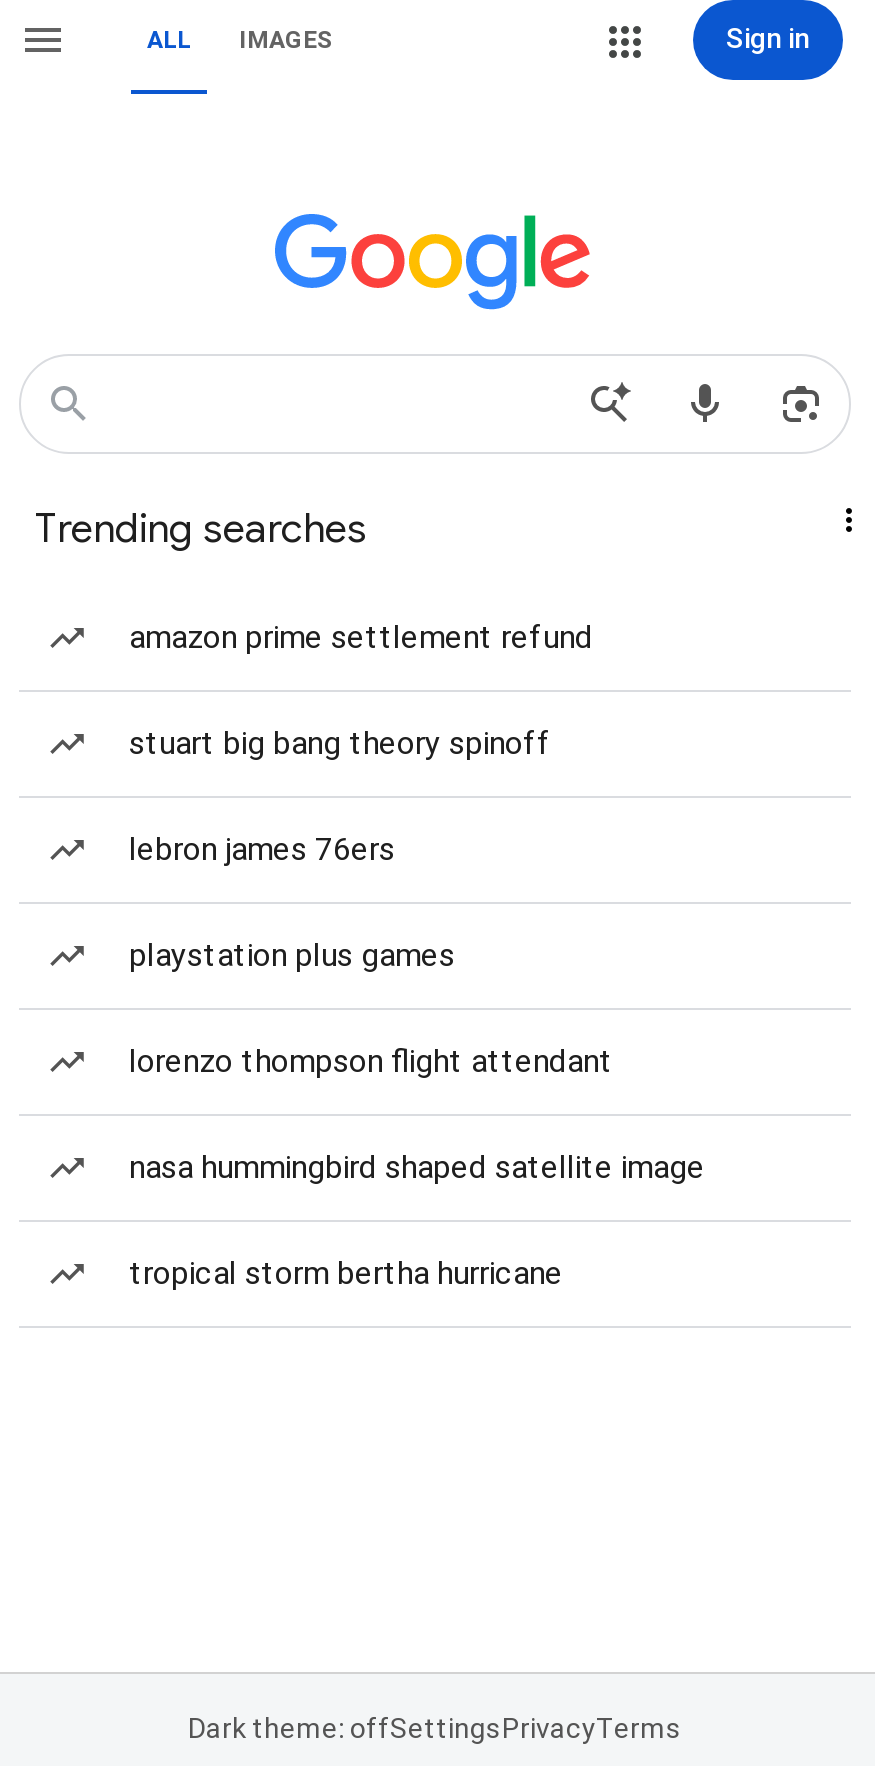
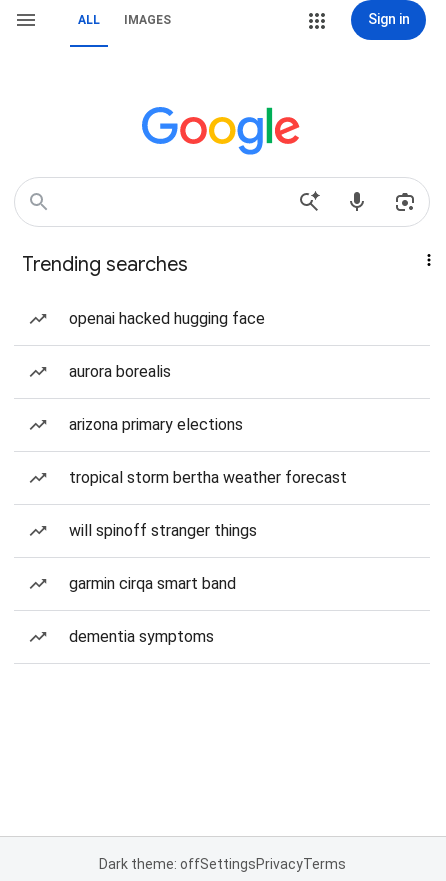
- amazon prime settlement refund
+ openai hacked hugging face

- stuart big bang theory spinoff
+ aurora borealis

- lebron james 76ers
+ arizona primary elections

- playstation plus games
+ tropical storm bertha weather forecast

- lorenzo thompson flight attendant
+ will spinoff stranger things

- nasa hummingbird shaped satellite image
+ garmin cirqa smart band

- tropical storm bertha hurricane
+ dementia symptoms
